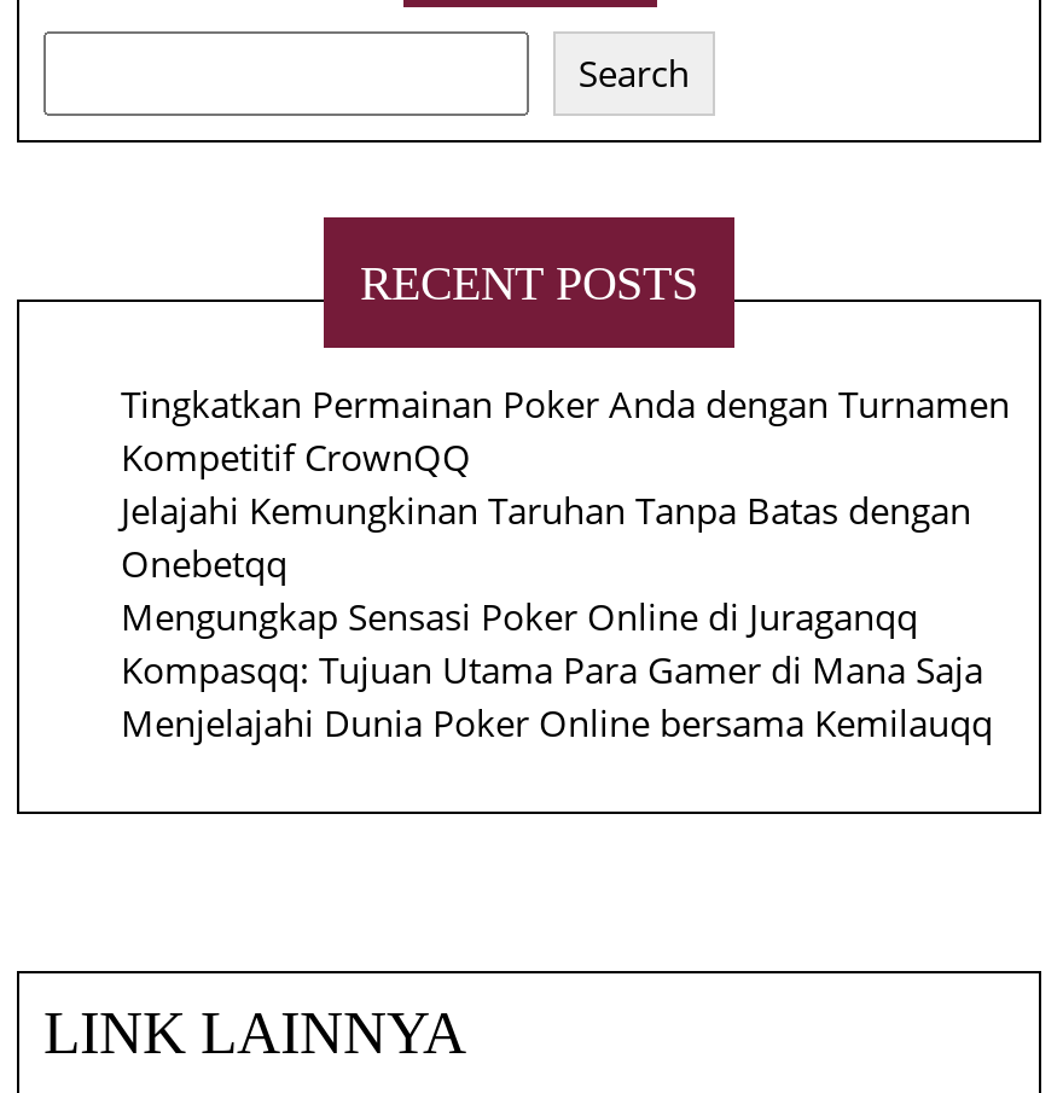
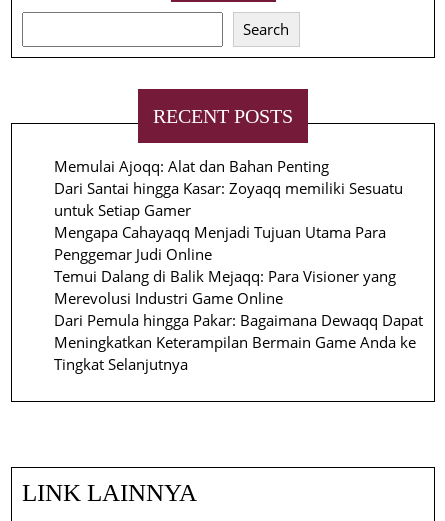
- Tingkatkan Permainan Poker Anda dengan Turnamen
- Kompetitif CrownQQ
- Jelajahi Kemungkinan Taruhan Tanpa Batas dengan
- Onebetqq
- Mengungkap Sensasi Poker Online di Juraganqq
- Kompasqq: Tujuan Utama Para Gamer di Mana Saja
- Menjelajahi Dunia Poker Online bersama Kemilauqq
+ Memulai Ajoqq: Alat dan Bahan Penting
+ Dari Santai hingga Kasar: Zoyaqq memiliki Sesuatu
+ untuk Setiap Gamer
+ Mengapa Cahayaqq Menjadi Tujuan Utama Para
+ Penggemar Judi Online
+ Temui Dalang di Balik Mejaqq: Para Visioner yang
+ Merevolusi Industri Game Online
+ Dari Pemula hingga Pakar: Bagaimana Dewaqq Dapat
+ Meningkatkan Keterampilan Bermain Game Anda ke
+ Tingkat Selanjutnya
